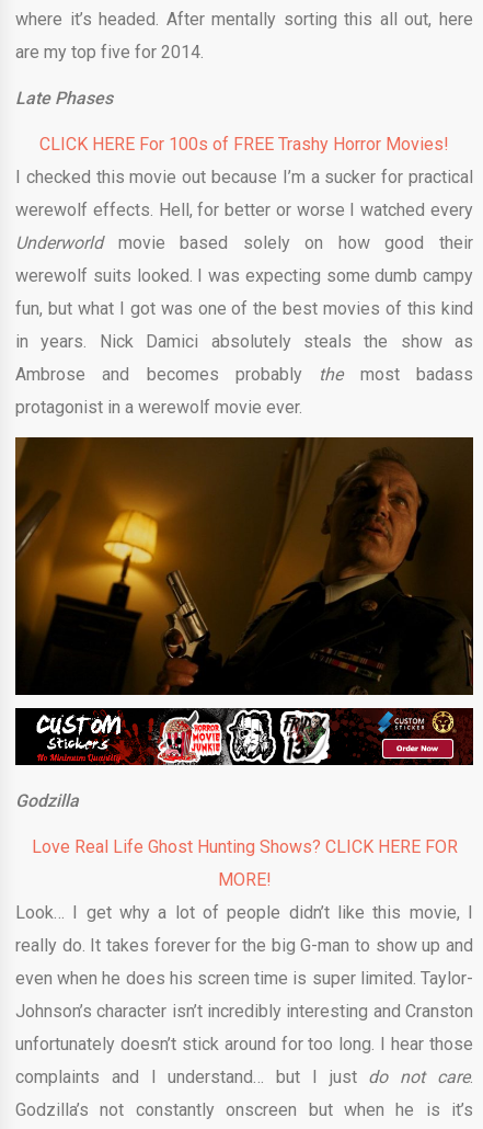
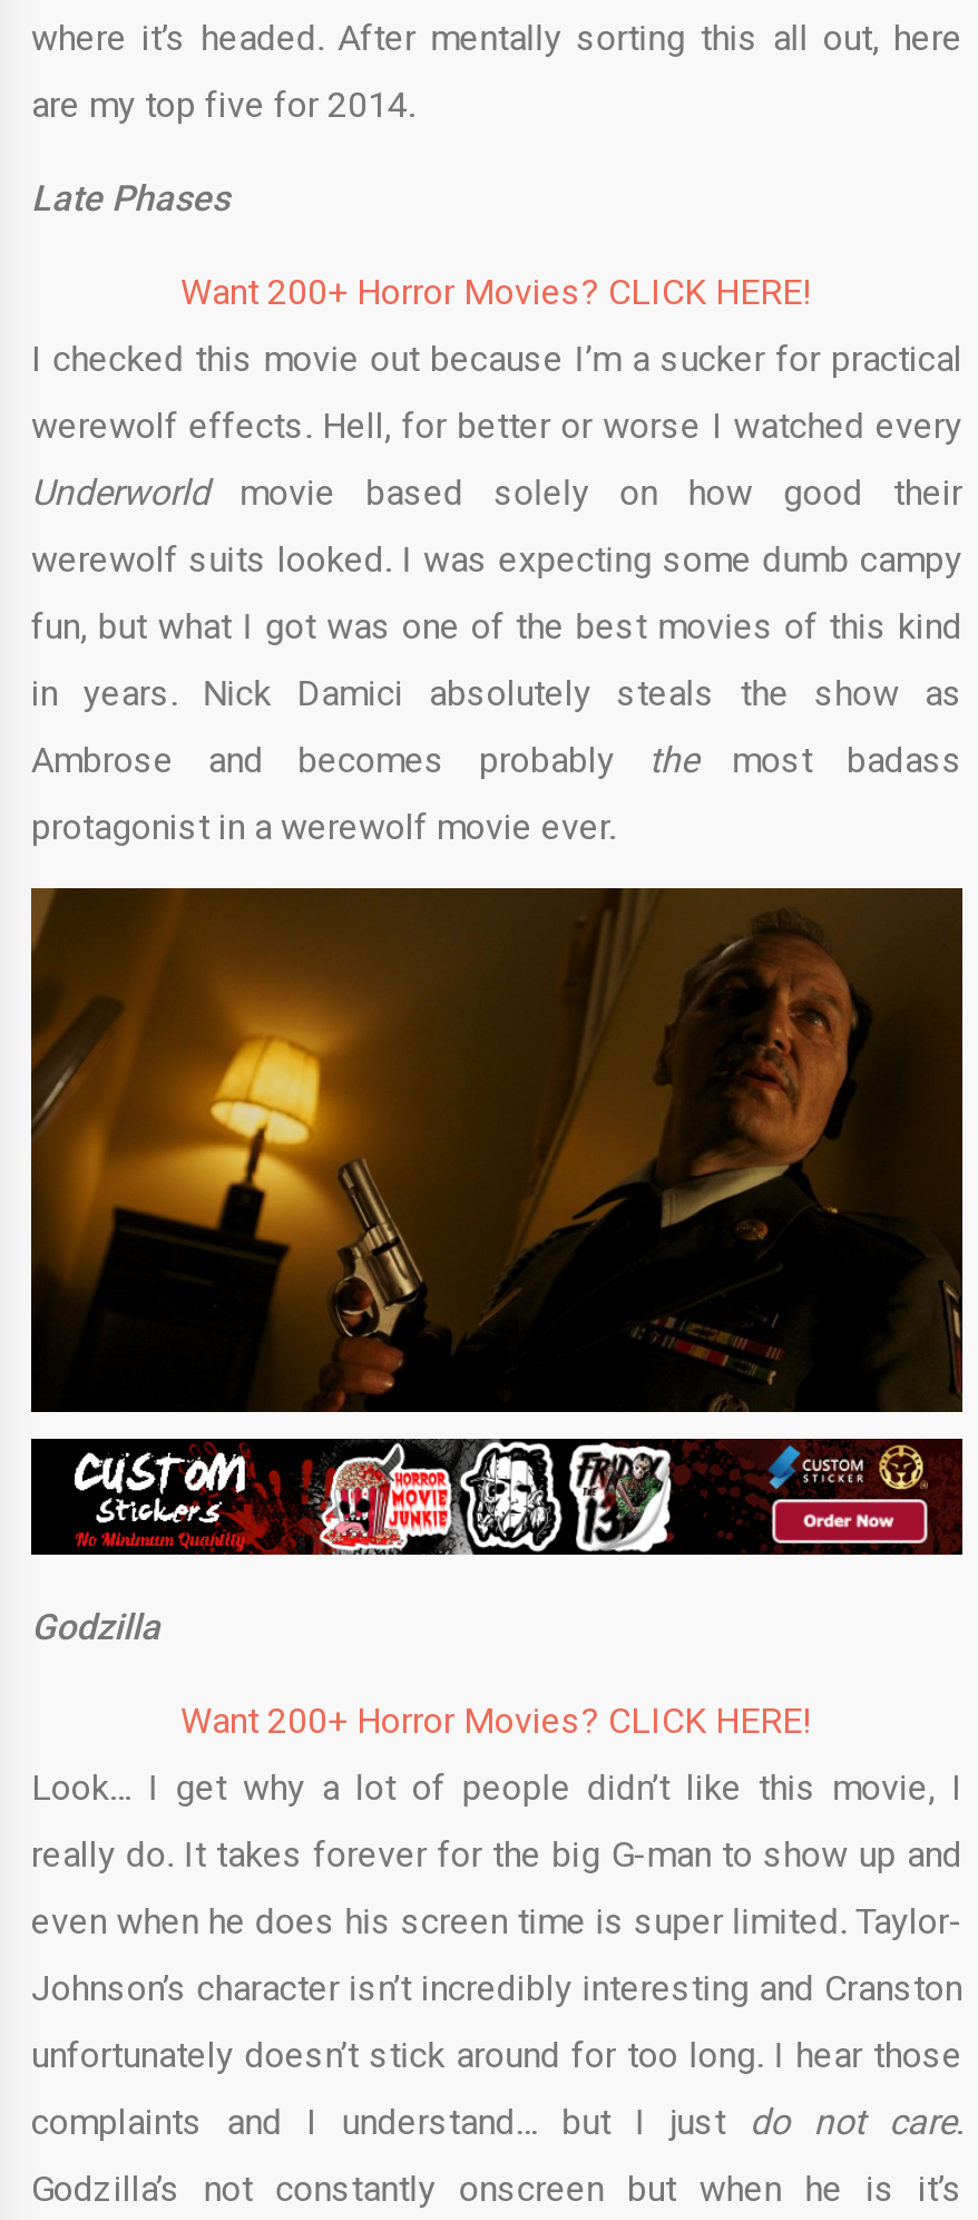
- CLICK HERE For 100s of FREE Trashy Horror Movies!
+ Want 200+ Horror Movies? CLICK HERE!

- Love Real Life Ghost Hunting Shows? CLICK HERE FOR
- MORE!
+ Want 200+ Horror Movies? CLICK HERE!
